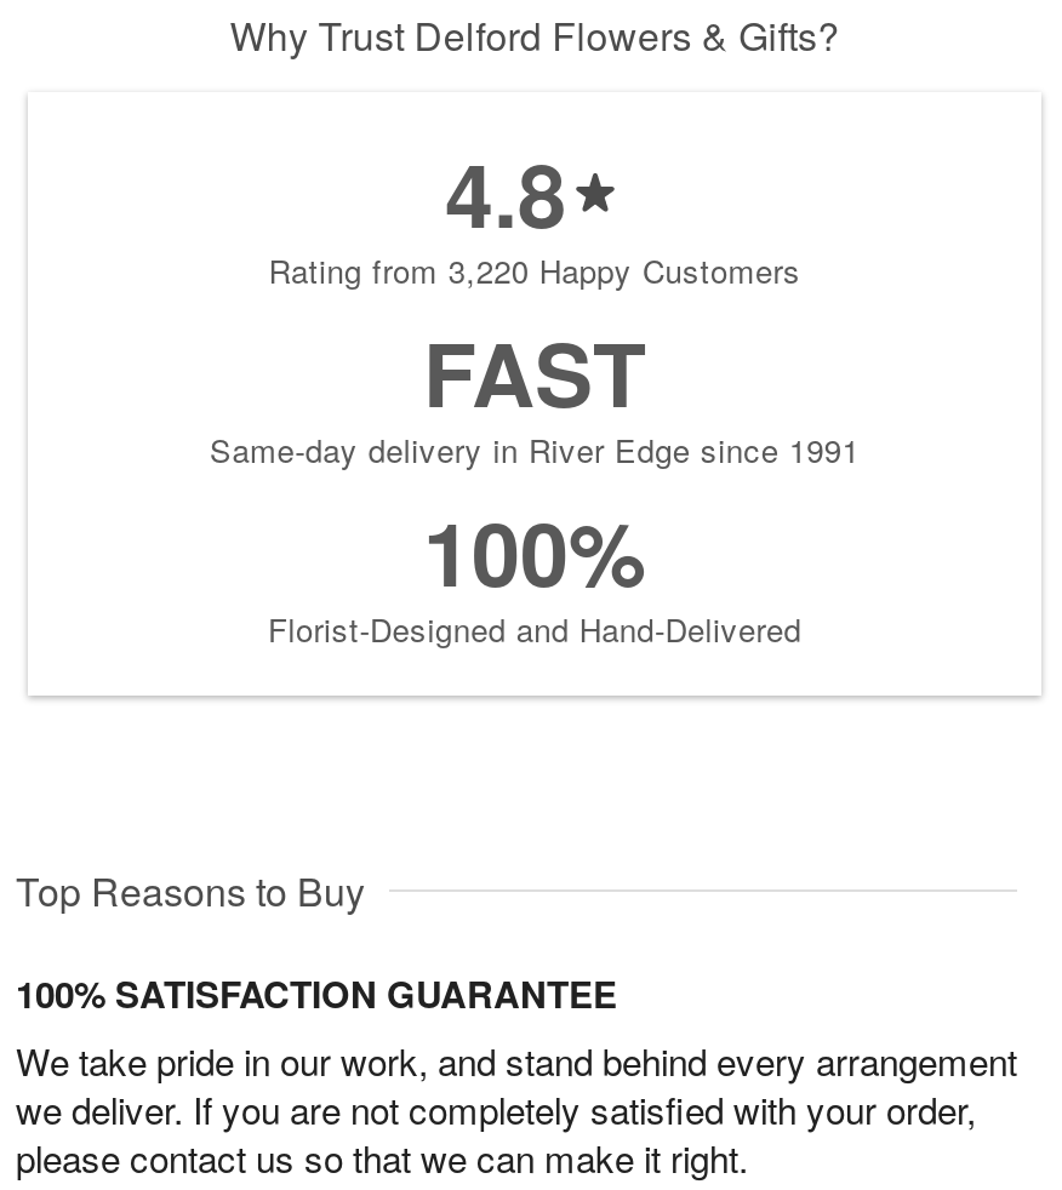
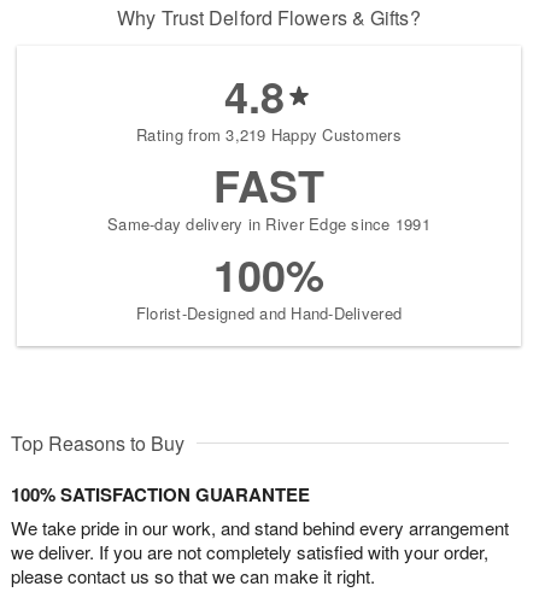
- Rating from 3,220 Happy Customers
+ Rating from 3,219 Happy Customers
